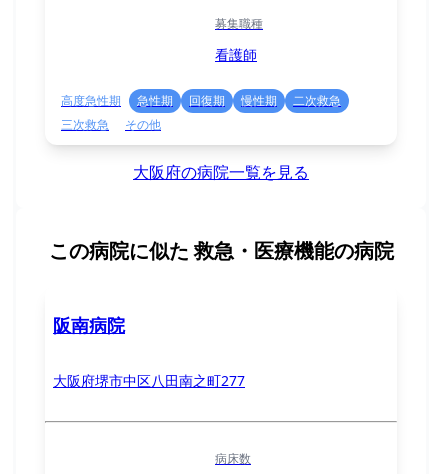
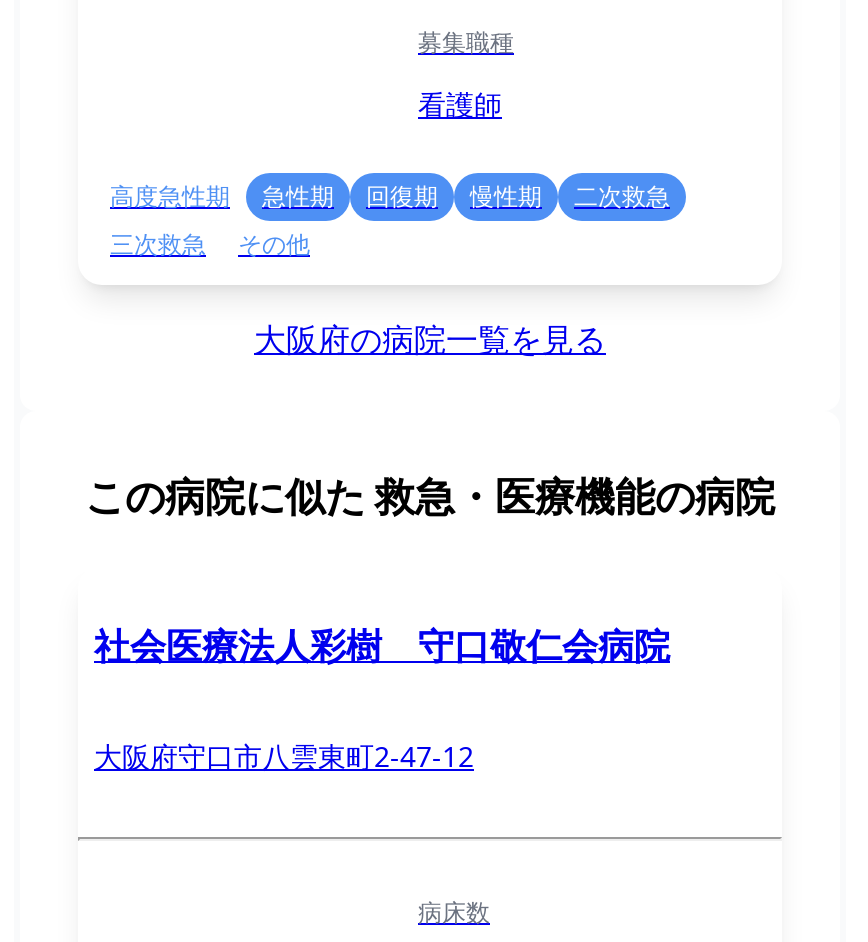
- 阪南病院
+ 社会医療法人彩樹 守口敬仁会病院

- 大阪府堺市中区八田南之町277
+ 大阪府守口市八雲東町2-47-12
